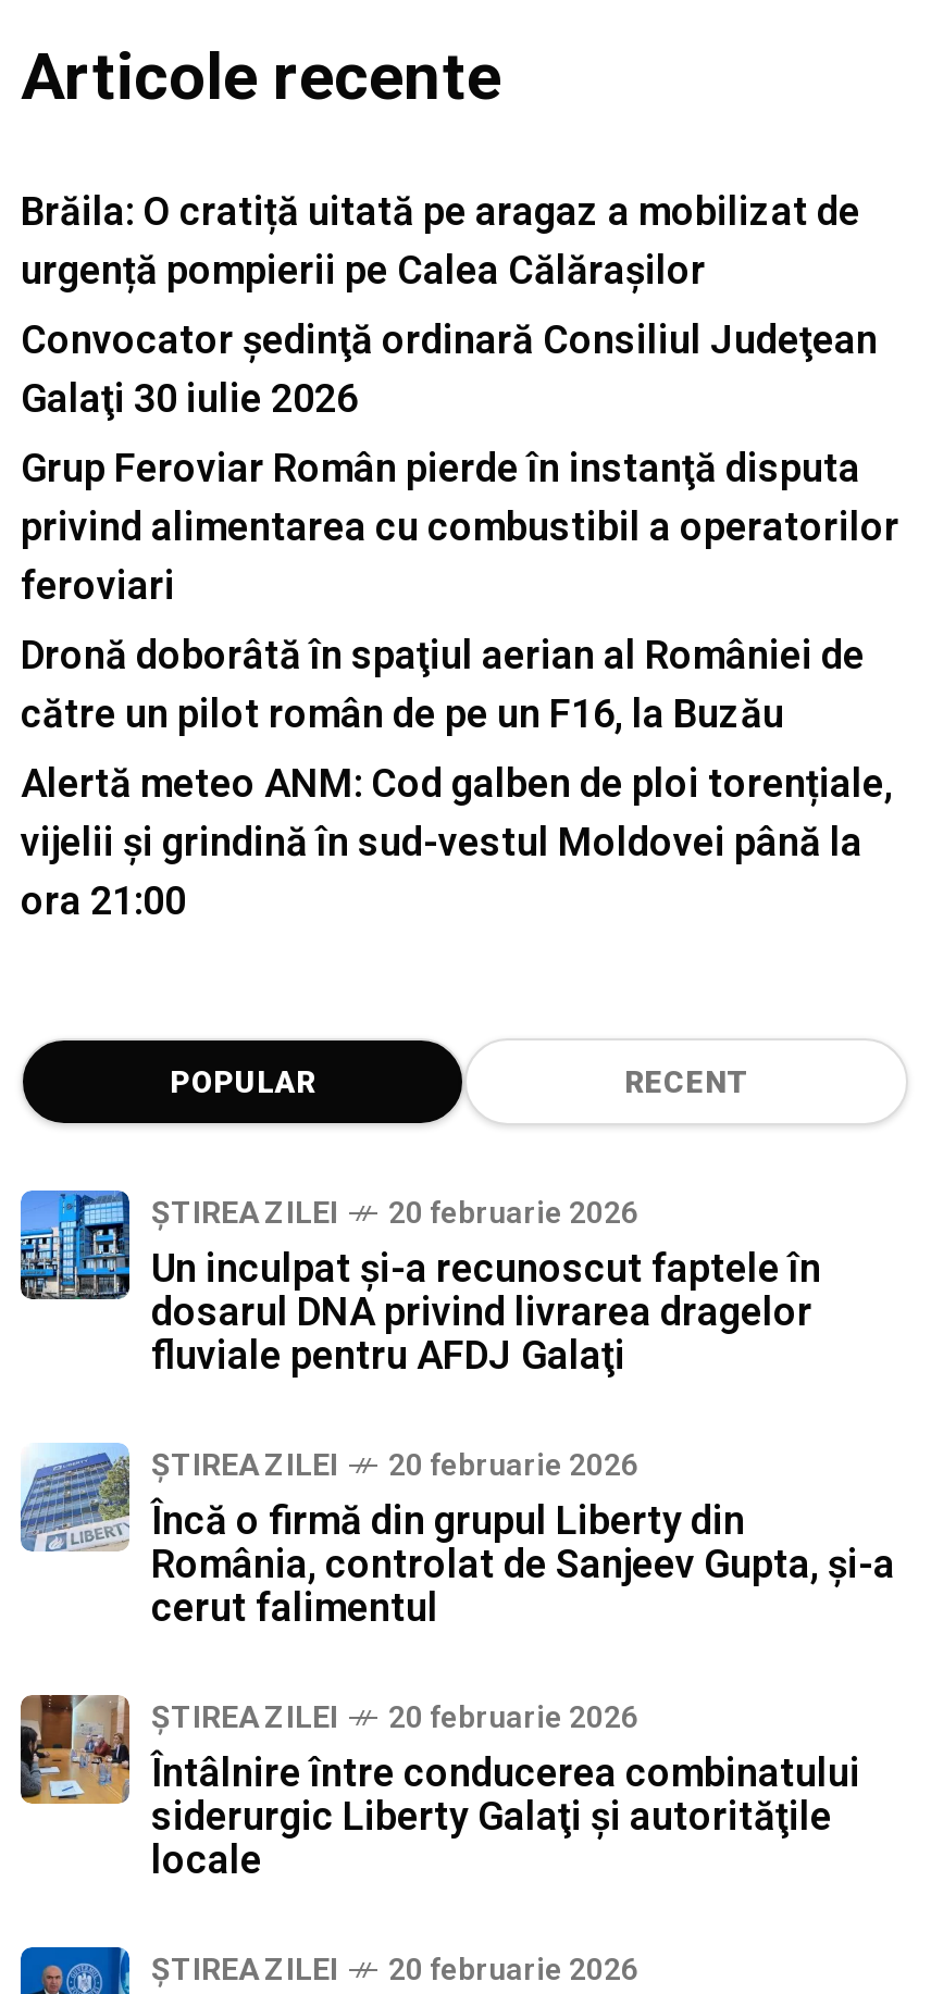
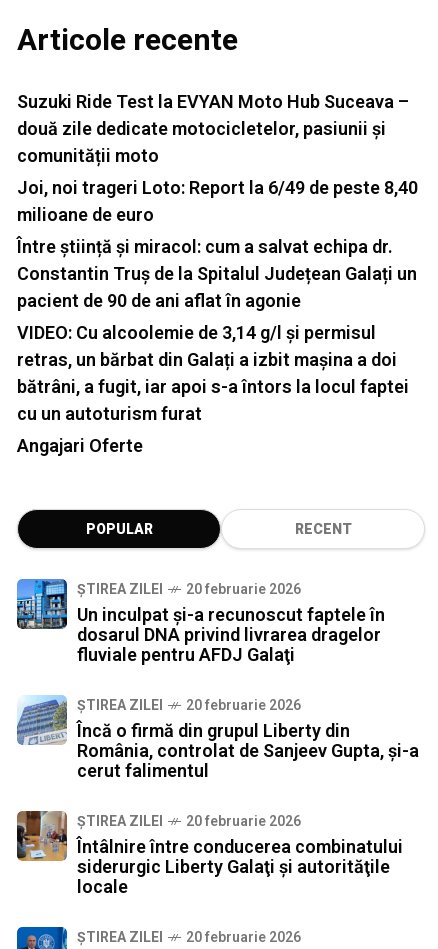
- Brăila: O cratiță uitată pe aragaz a mobilizat de
- urgență pompierii pe Calea Călărașilor
+ Suzuki Ride Test la EVYAN Moto Hub Suceava –
+ două zile dedicate motocicletelor, pasiunii și
+ comunității moto

- Convocator şedinţă ordinară Consiliul Judeţean
- Galaţi 30 iulie 2026
+ Joi, noi trageri Loto: Report la 6/49 de peste 8,40
+ milioane de euro

- Grup Feroviar Român pierde în instanţă disputa
- privind alimentarea cu combustibil a operatorilor
- feroviari
+ Între știință și miracol: cum a salvat echipa dr.
+ Constantin Truș de la Spitalul Județean Galați un
+ pacient de 90 de ani aflat în agonie

- Dronă doborâtă în spaţiul aerian al României de
- către un pilot român de pe un F16, la Buzău
+ VIDEO: Cu alcoolemie de 3,14 g/l și permisul
+ retras, un bărbat din Galați a izbit mașina a doi
+ bătrâni, a fugit, iar apoi s-a întors la locul faptei
+ cu un autoturism furat

- Alertă meteo ANM: Cod galben de ploi torențiale,
- vijelii și grindină în sud-vestul Moldovei până la
- ora 21:00
+ Angajari Oferte
